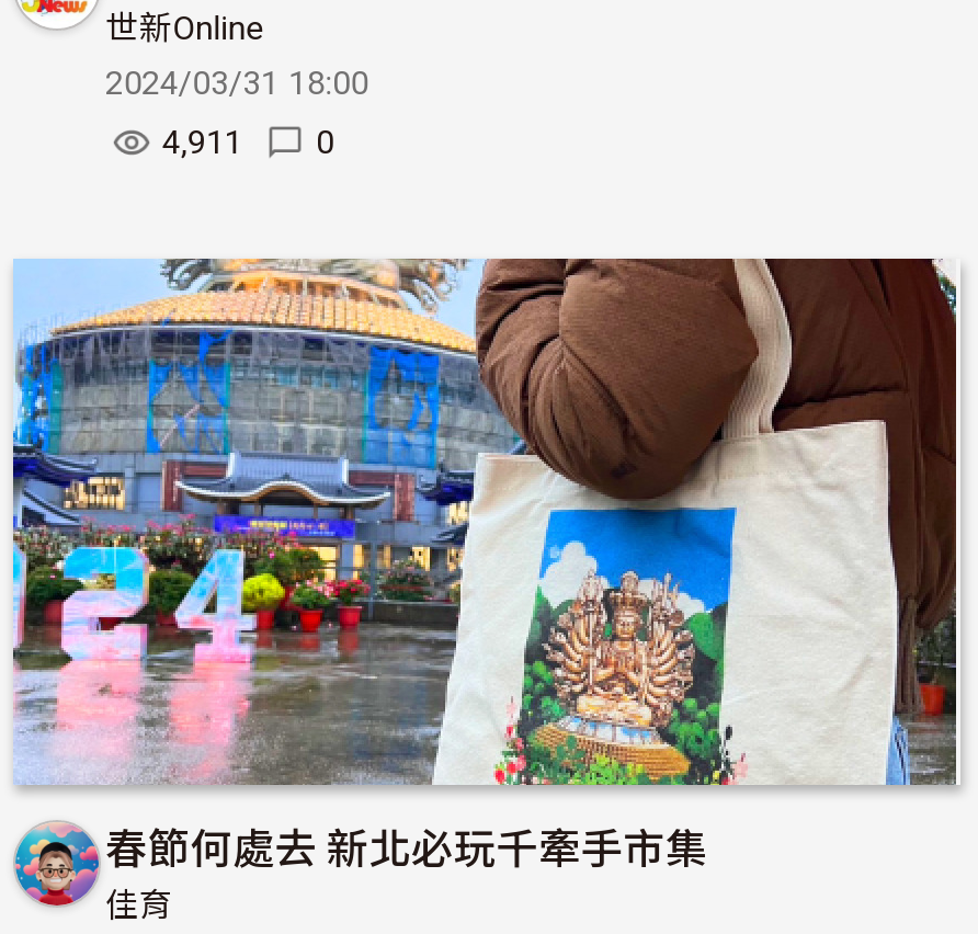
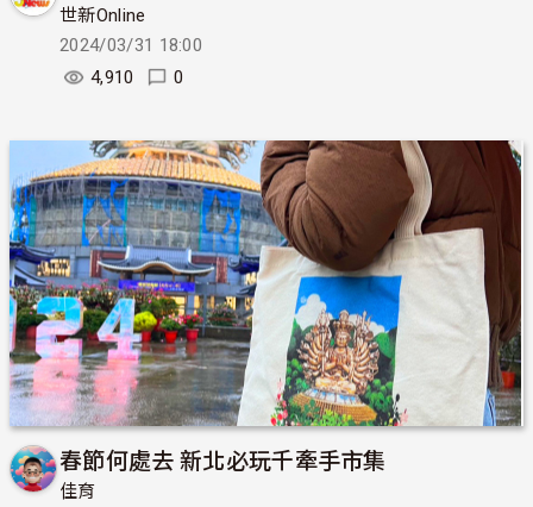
- 4,911 0
+ 4,910 0
